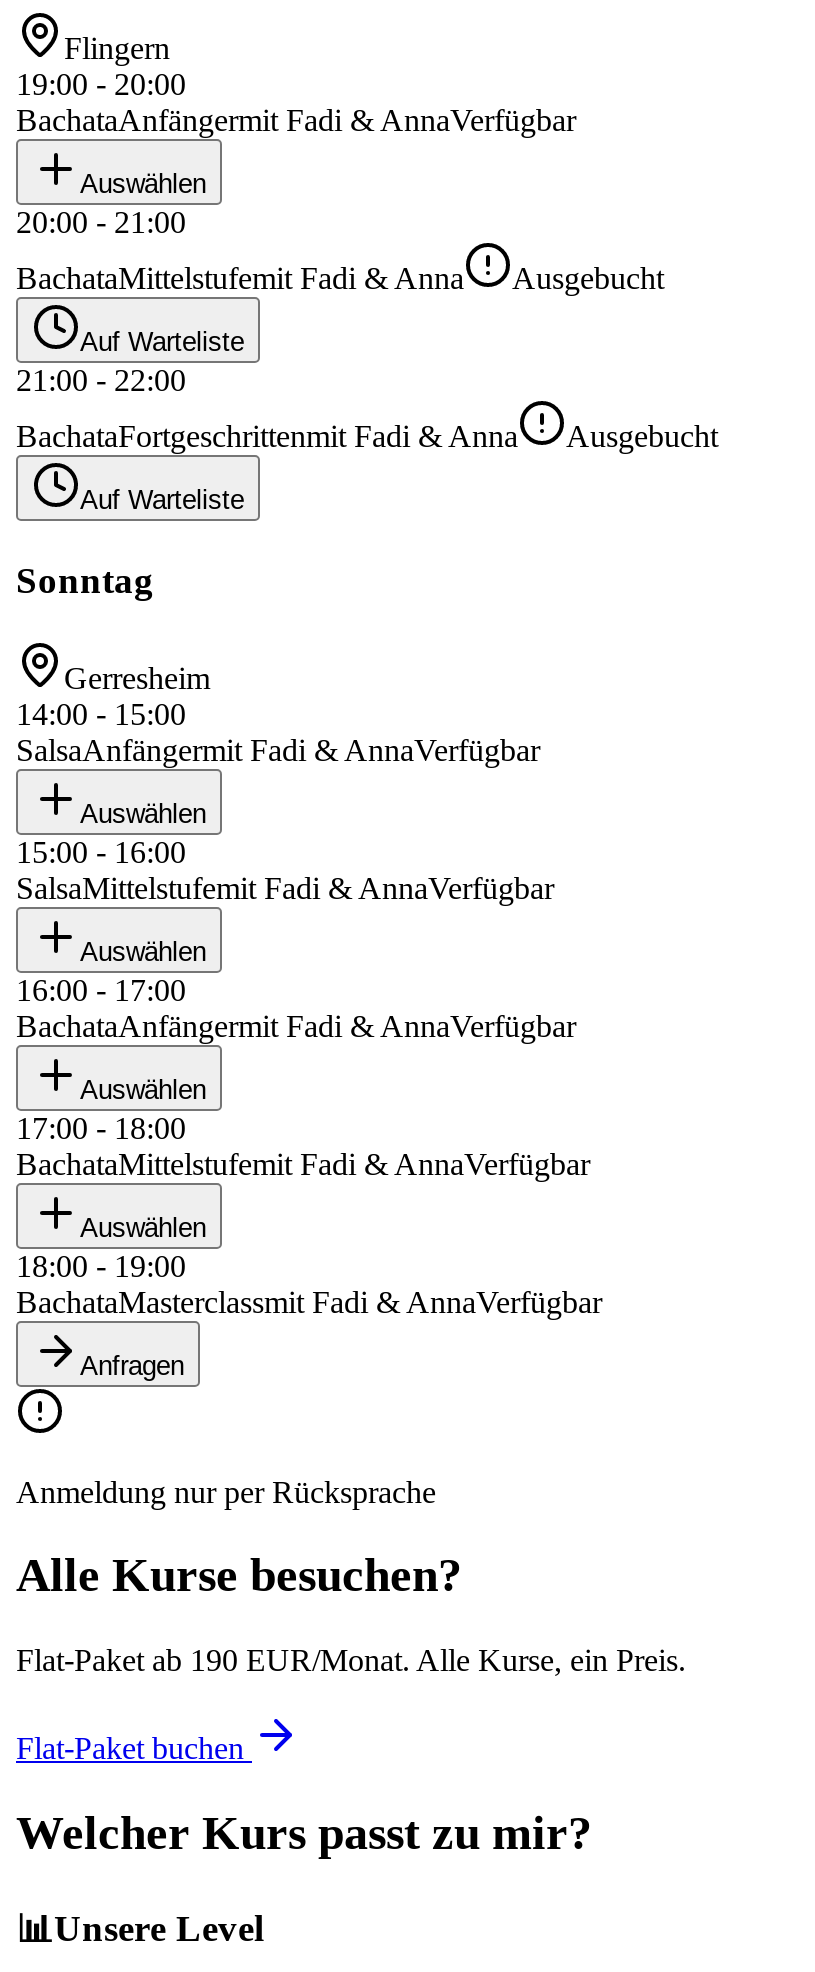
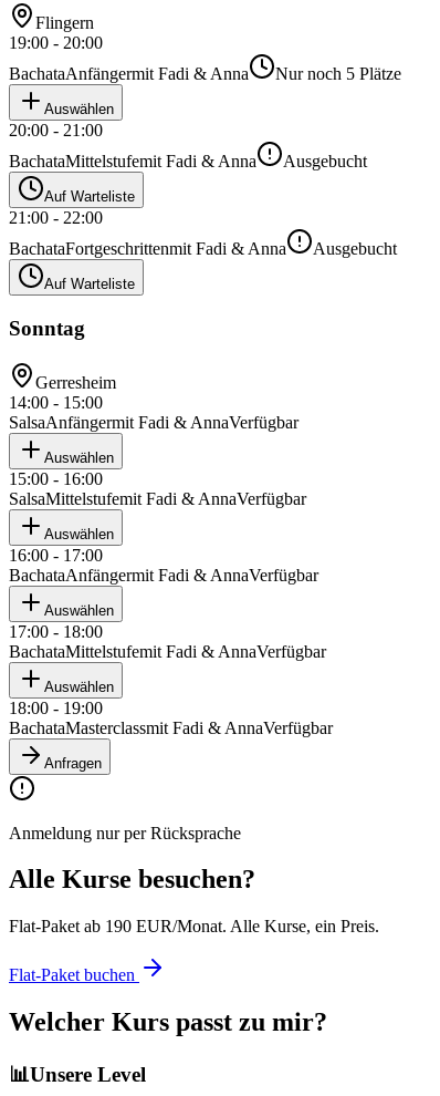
- BachataAnfängermit Fadi & AnnaVerfügbar
+ BachataAnfängermit Fadi & Anna
+ Nur noch 5 Plätze
